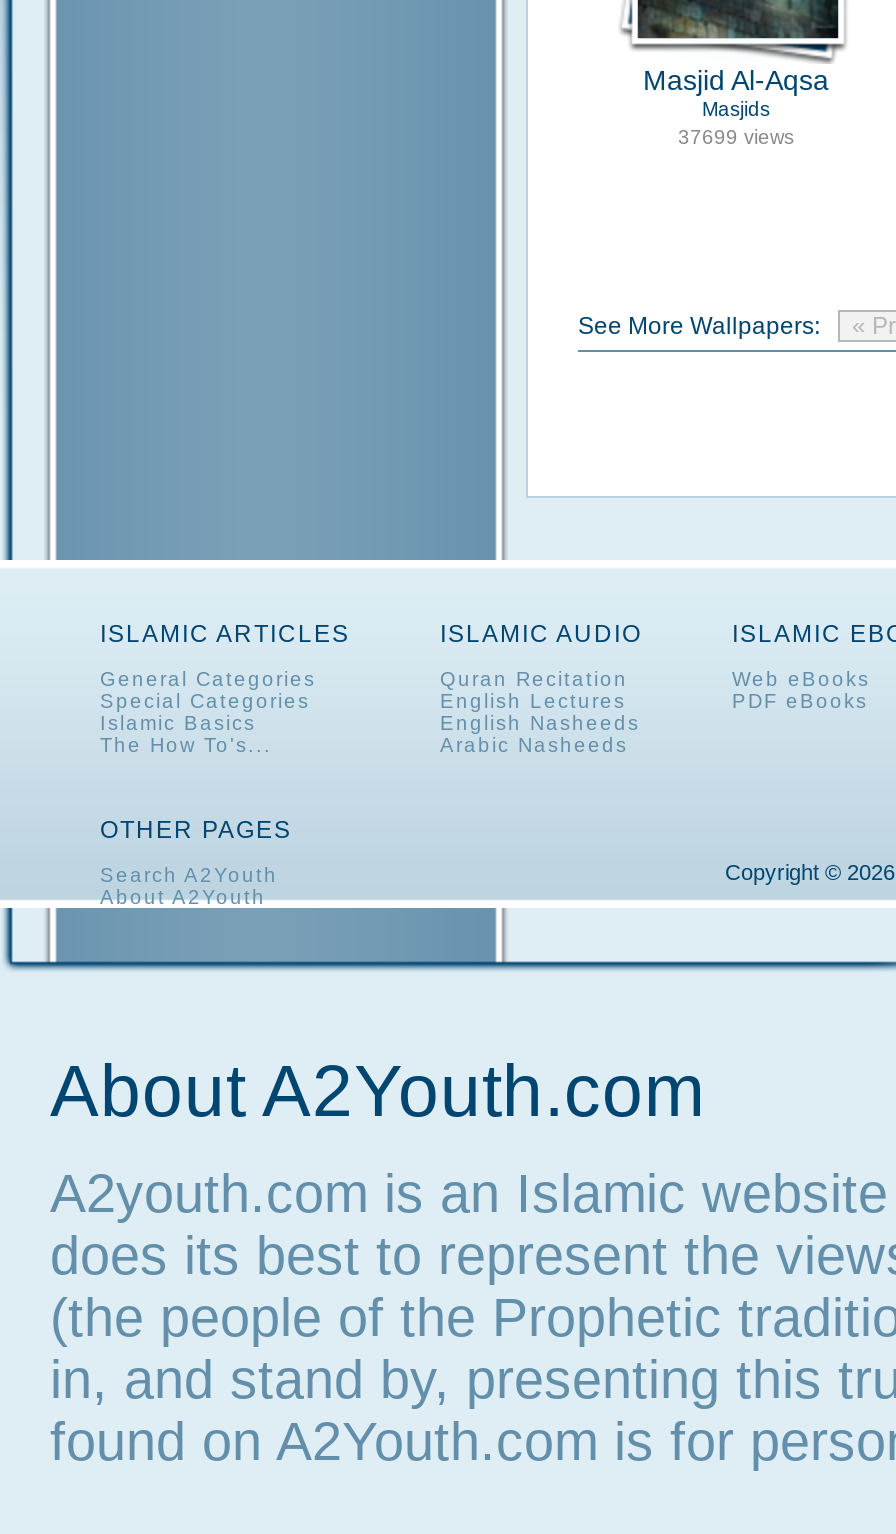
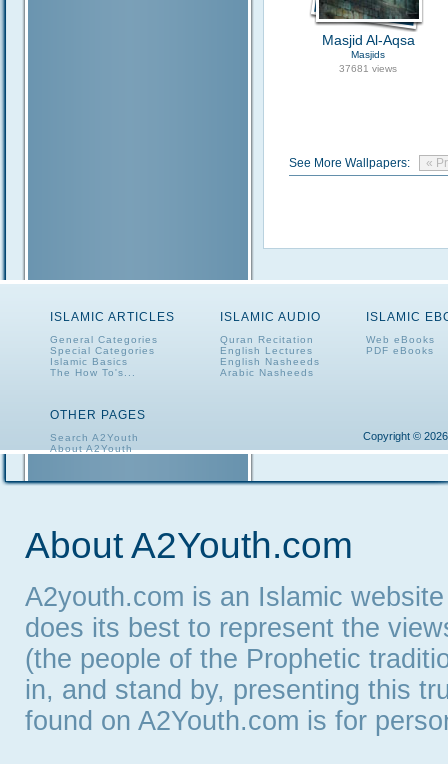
- 37699 views
+ 37681 views
